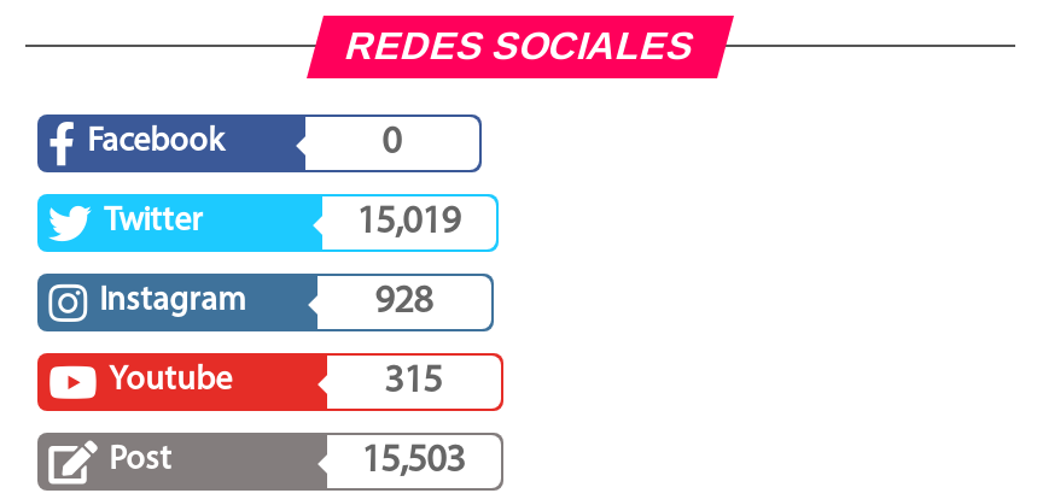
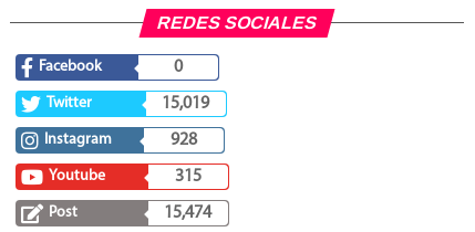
- 15,503
+ 15,474
